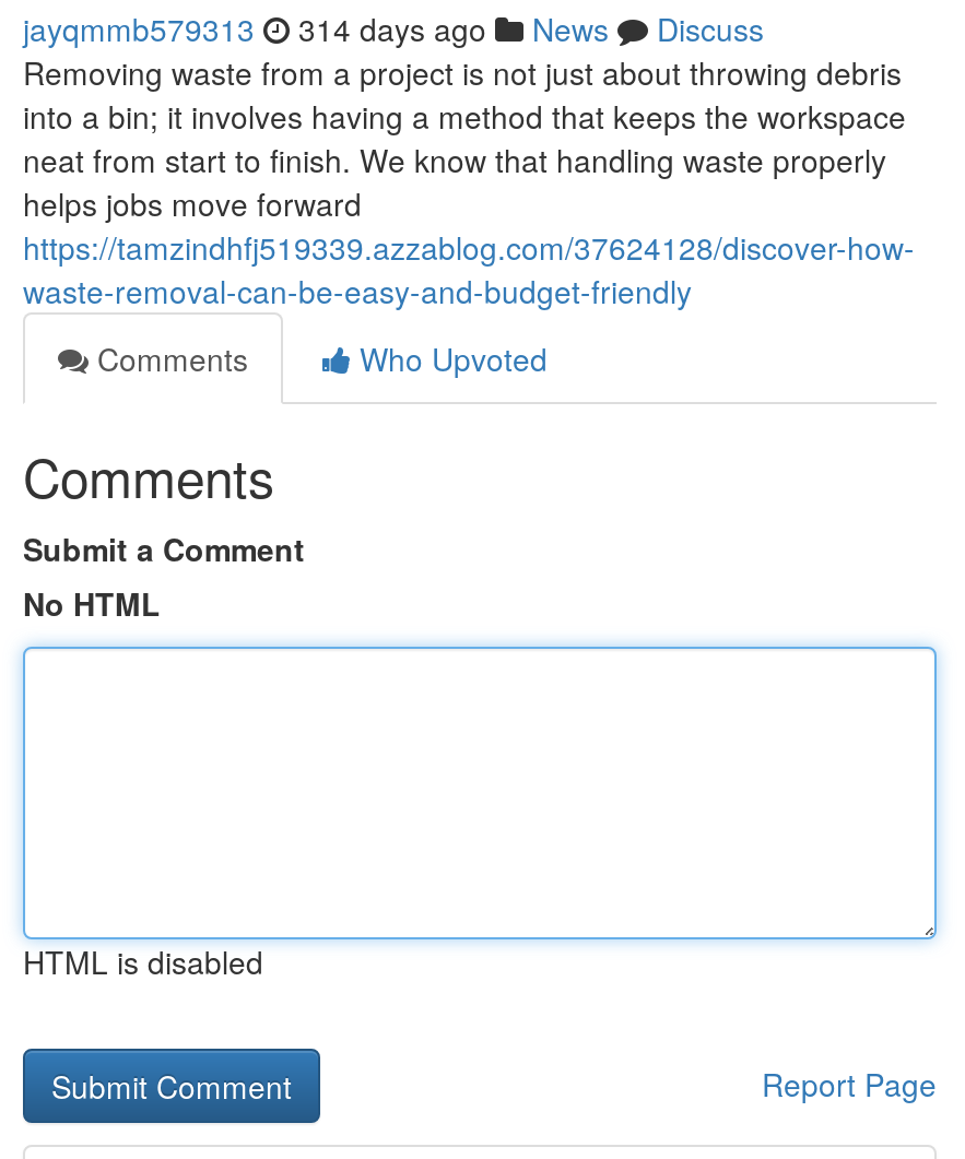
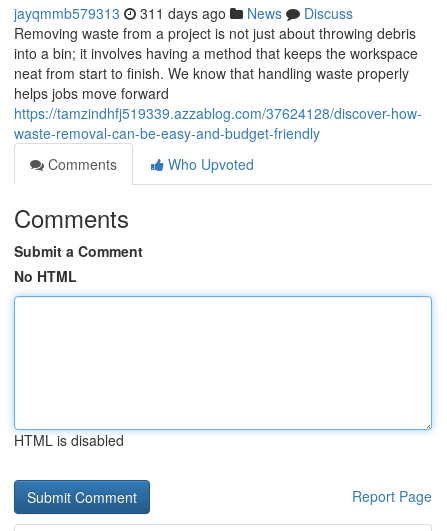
- jayqmmb579313 314 days ago News Discuss
+ jayqmmb579313 311 days ago News Discuss
